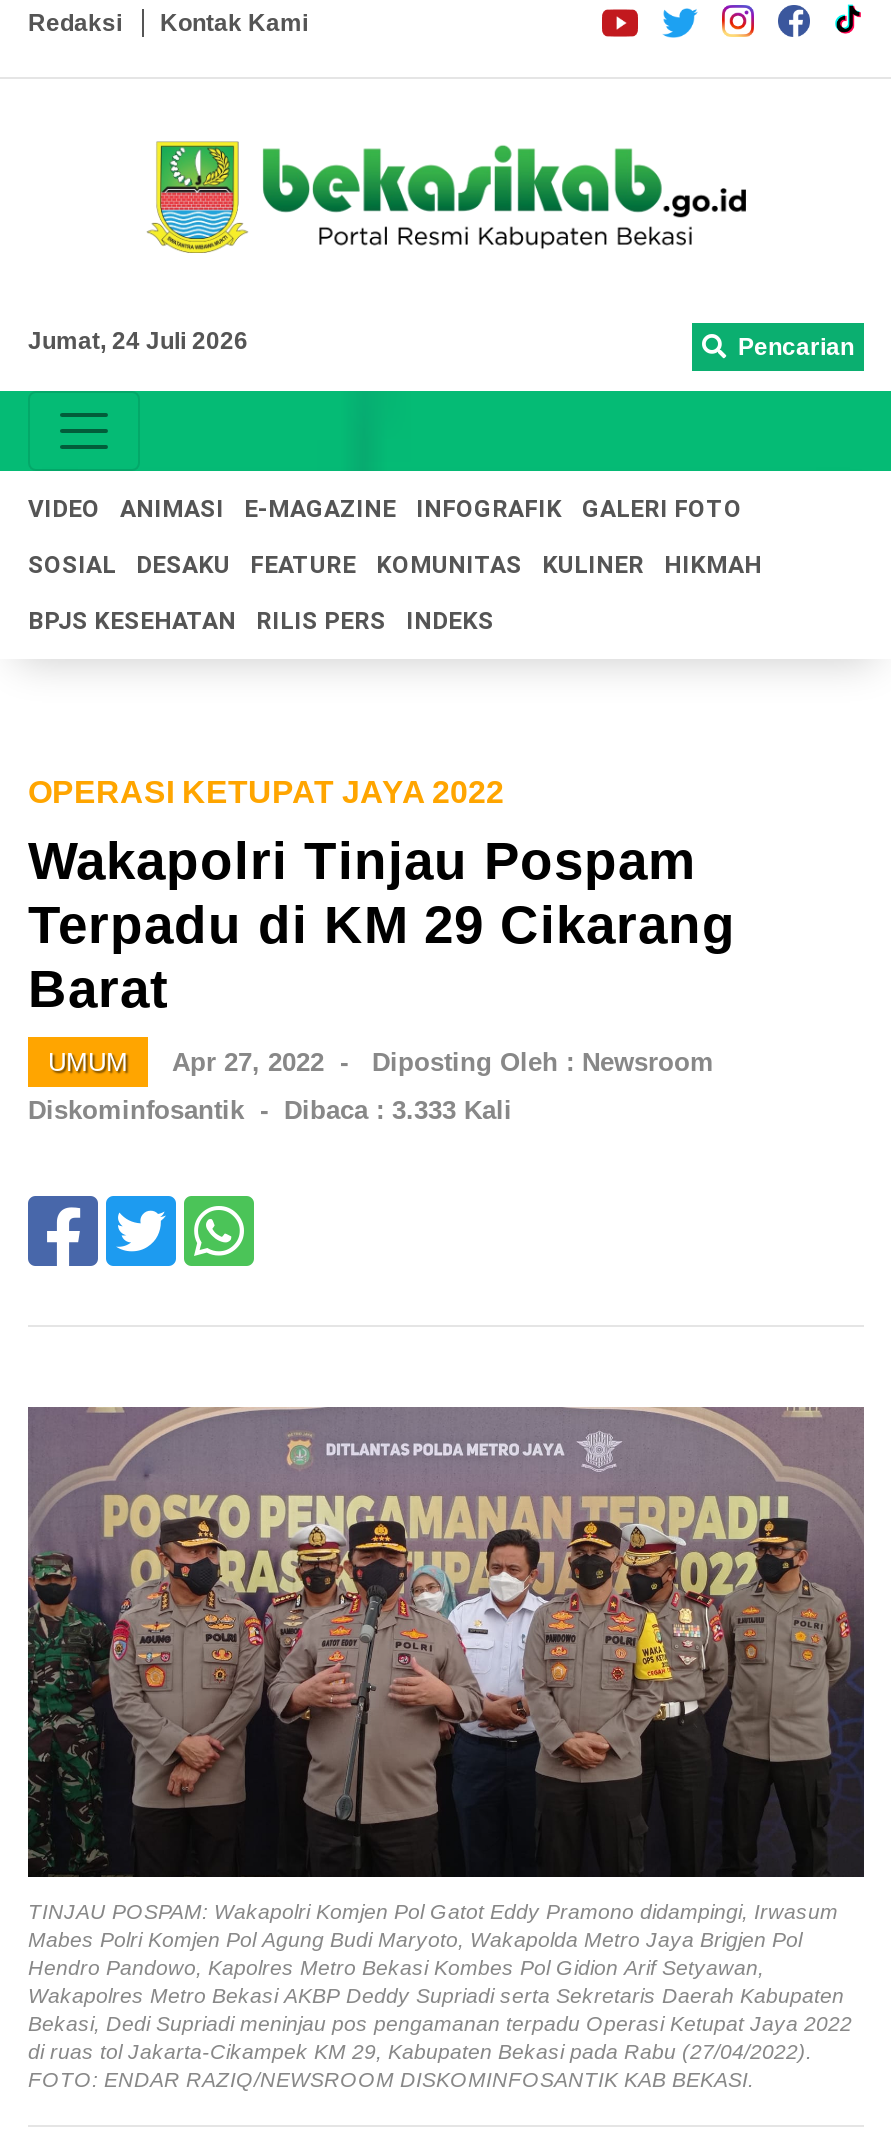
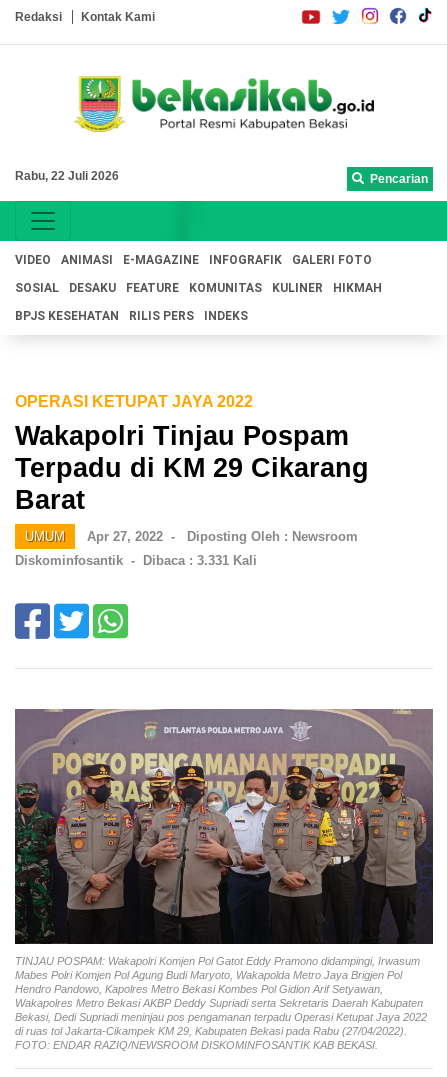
- Jumat, 24 Juli 2026
+ Rabu, 22 Juli 2026

- Diskominfosantik - Dibaca : 3.333 Kali
+ Diskominfosantik - Dibaca : 3.331 Kali
